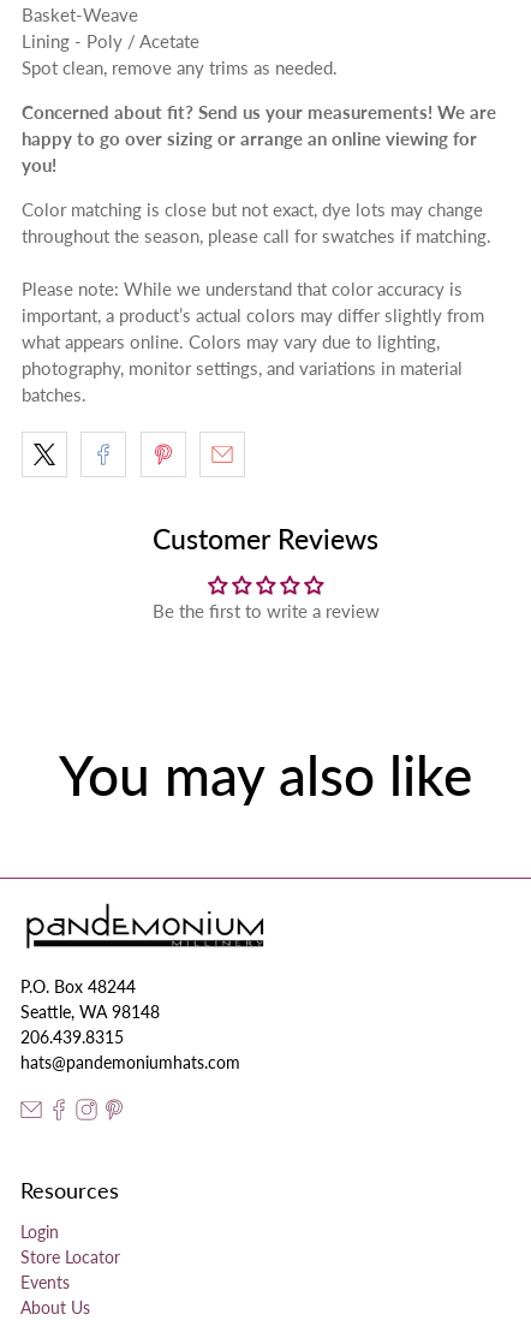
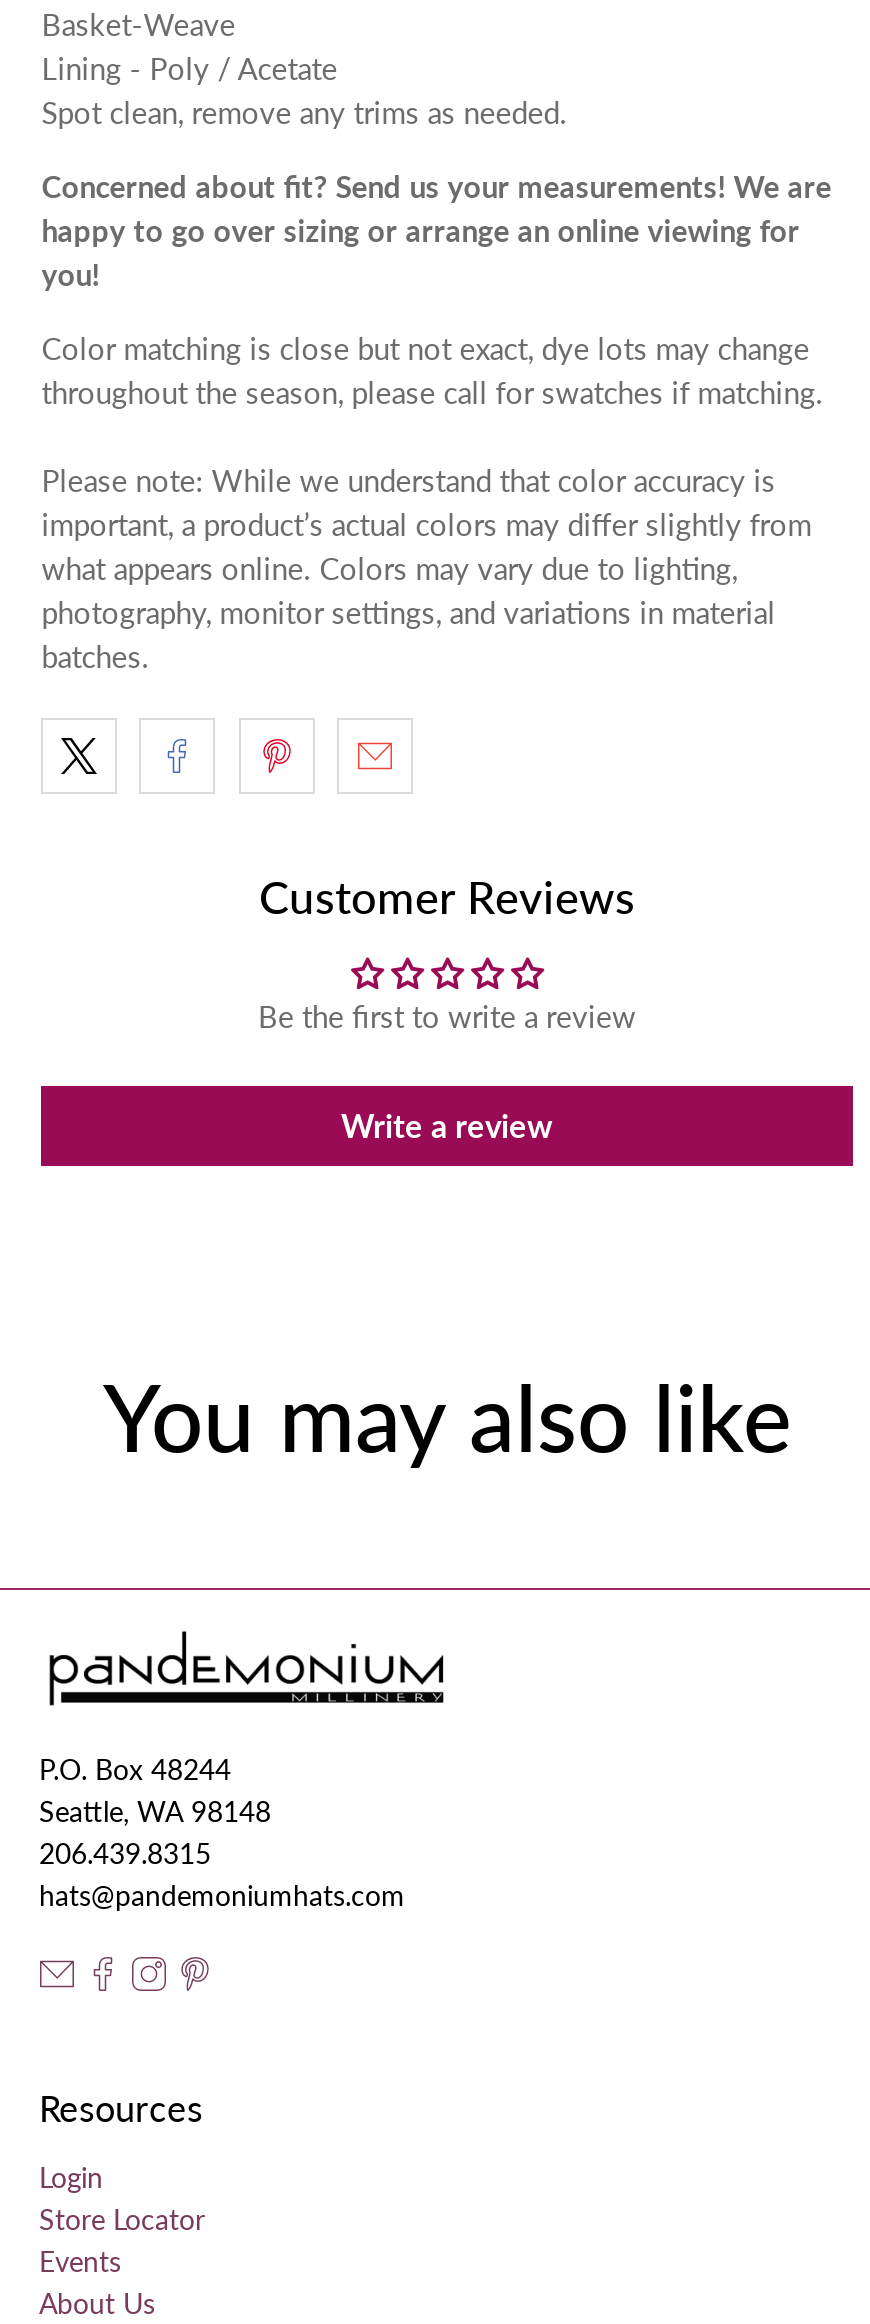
+ Write a review
